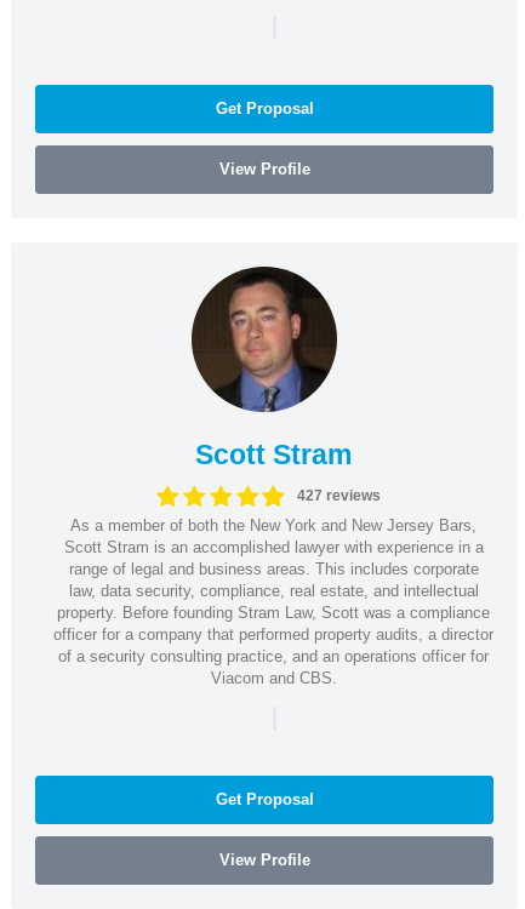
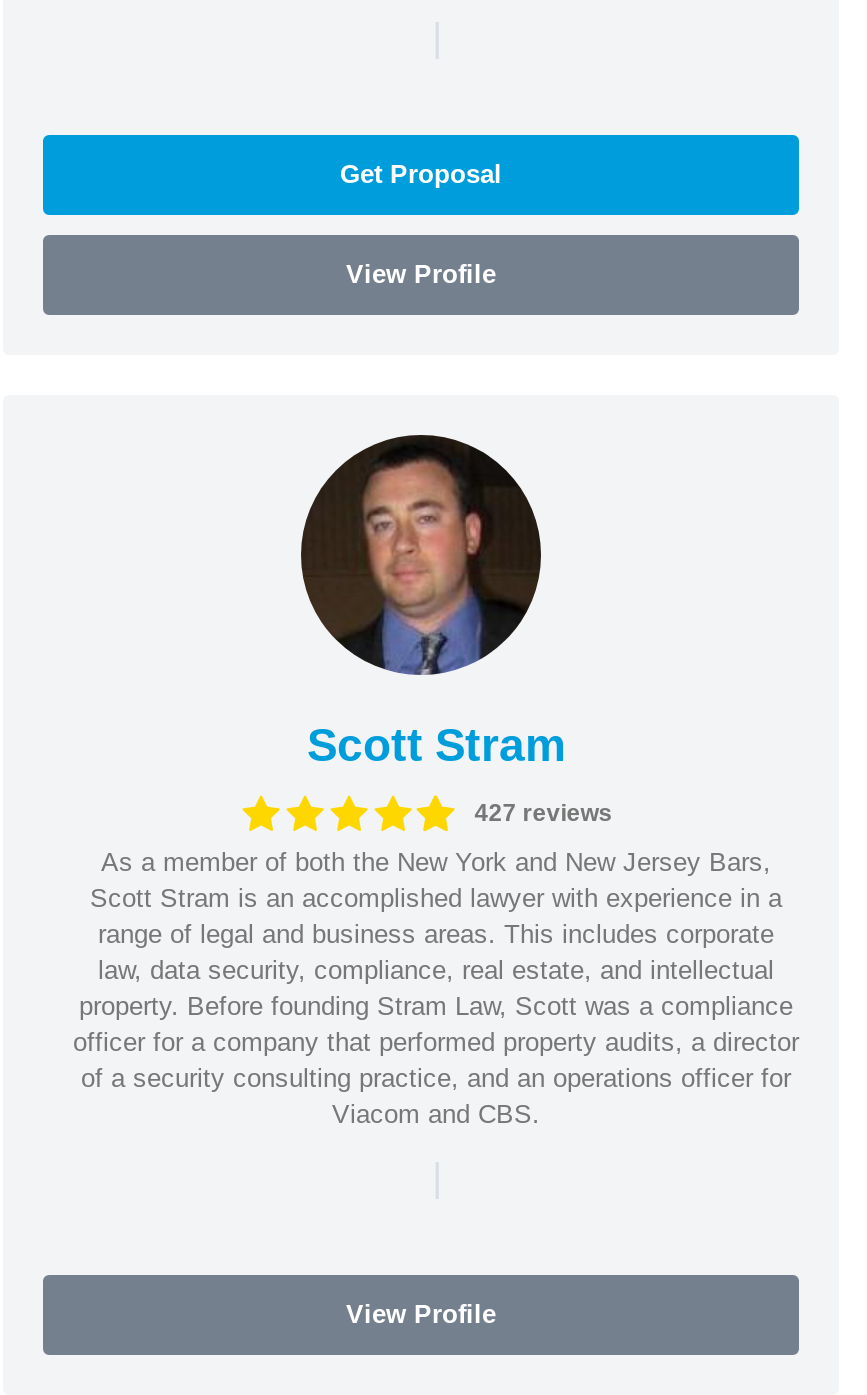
- Get Proposal
